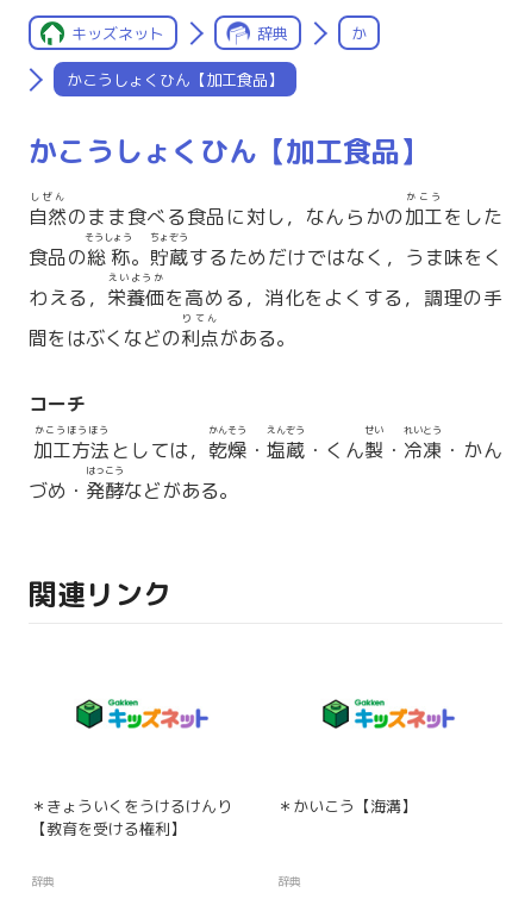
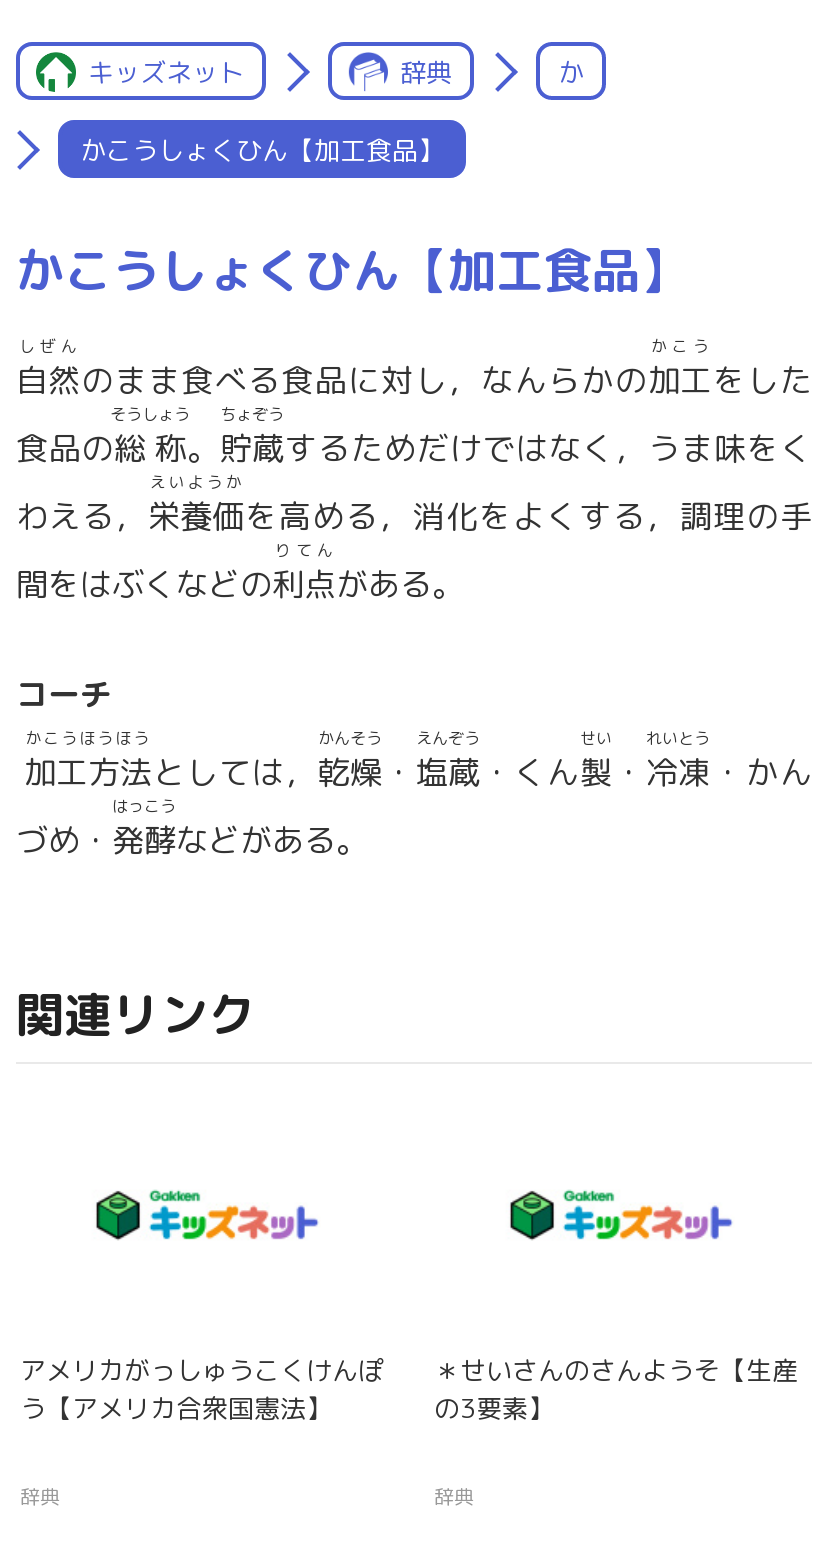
- ＊きょういくをうけるけんり
- 【教育を受ける権利】
+ アメリカがっしゅうこくけんぽ
+ う【アメリカ合衆国憲法】

- ＊かいこう【海溝】
+ ＊せいさんのさんようそ【生産
+ の3要素】
